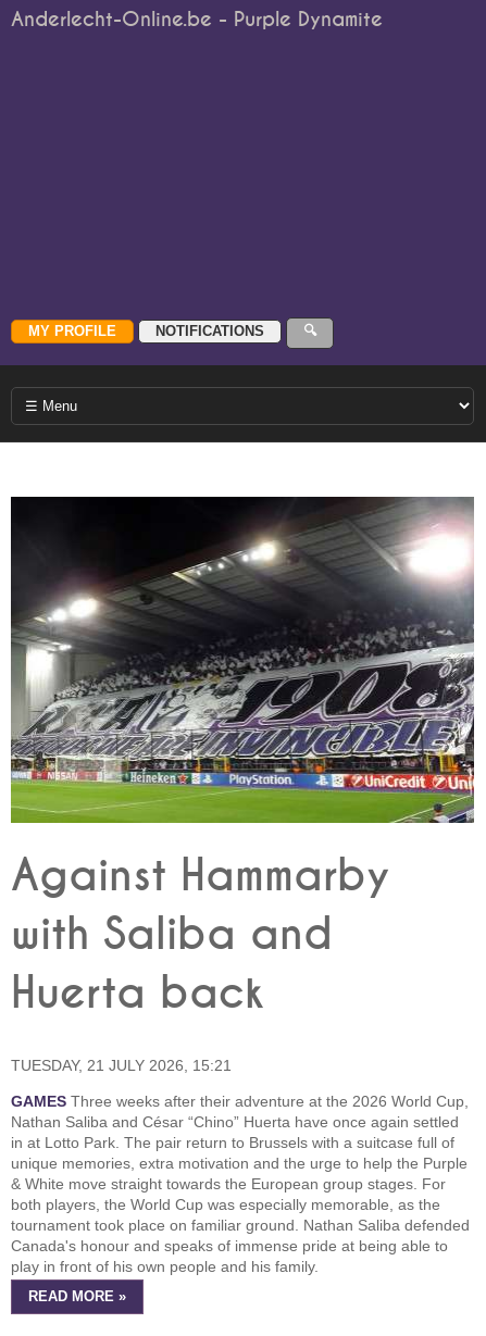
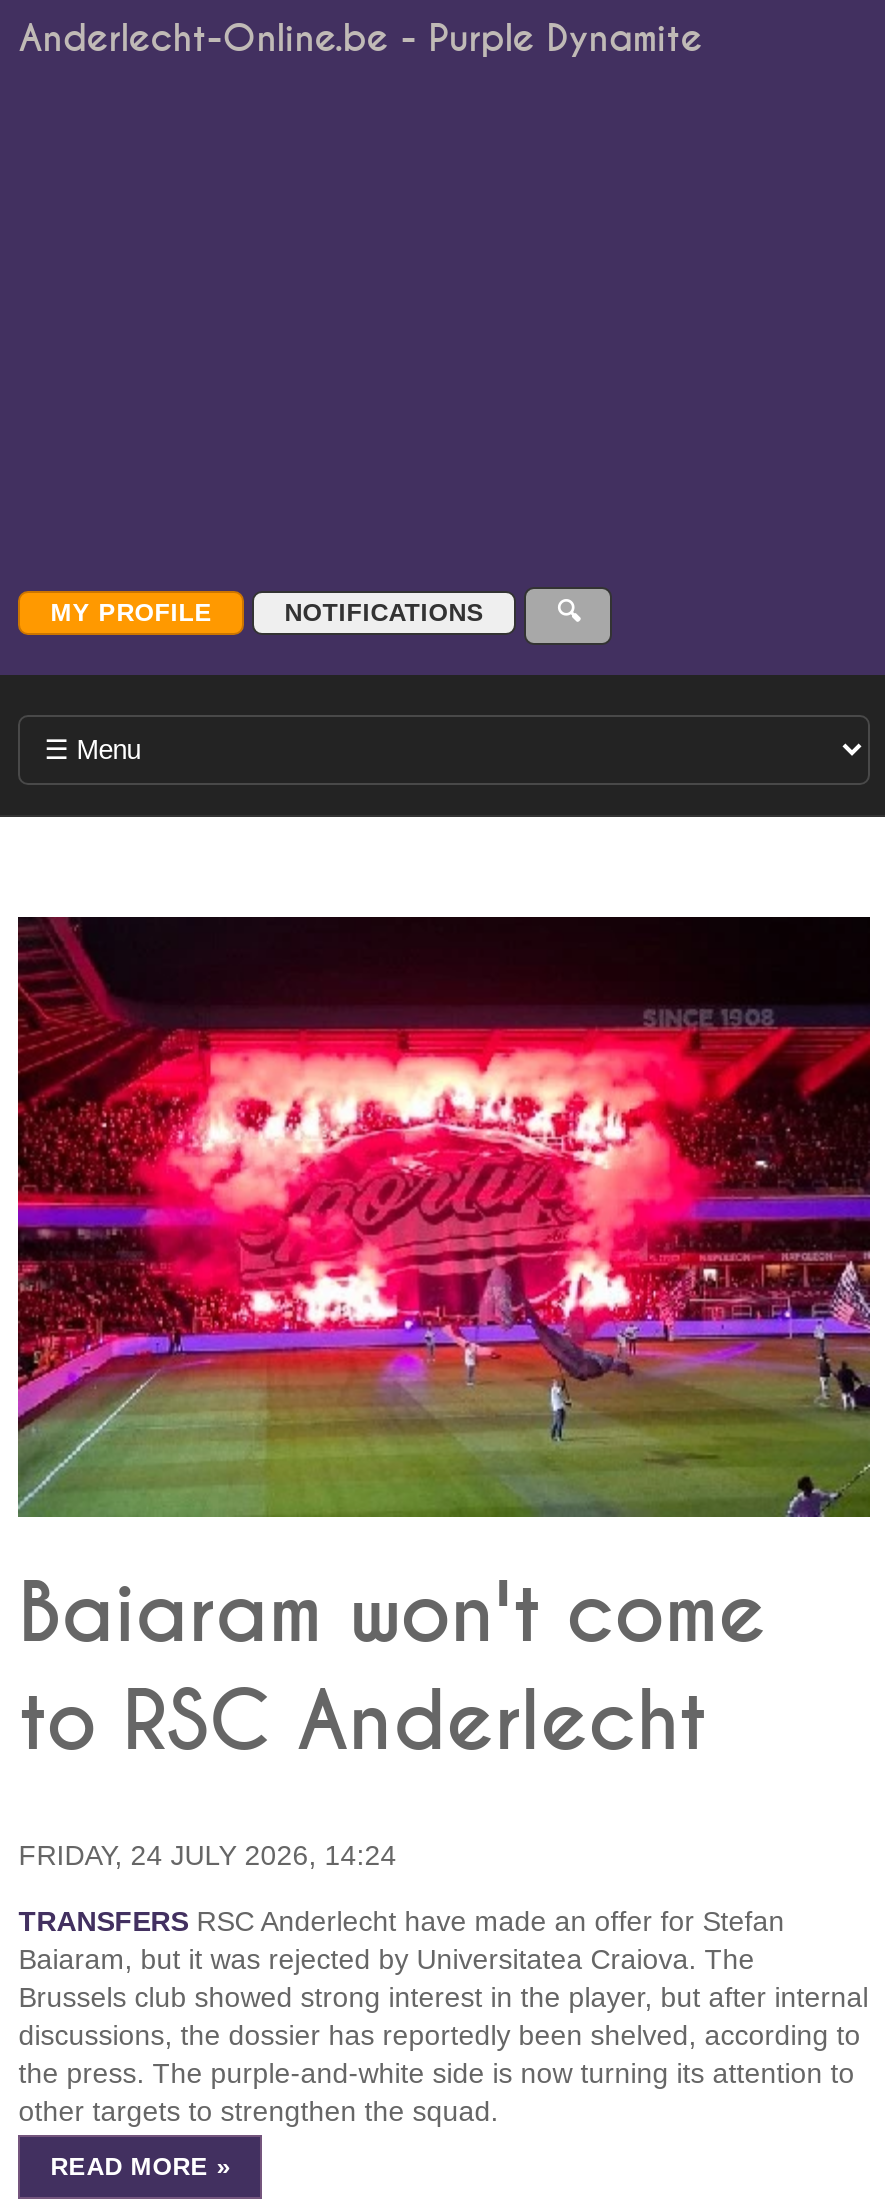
- [image]
- Against Hammarby
- with Saliba and
- Huerta back
+ [image]
+ Baiaram won't come
+ to RSC Anderlecht

- TUESDAY, 21 JULY 2026, 15:21
+ FRIDAY, 24 JULY 2026, 14:24

- GAMES Three weeks after their adventure at the 2026 World Cup,
- Nathan Saliba and César “Chino” Huerta have once again settled
- in at Lotto Park. The pair return to Brussels with a suitcase full of
- unique memories, extra motivation and the urge to help the Purple
- & White move straight towards the European group stages. For
- both players, the World Cup was especially memorable, as the
- tournament took place on familiar ground. Nathan Saliba defended
- Canada's honour and speaks of immense pride at being able to
- play in front of his own people and his family.
+ TRANSFERS RSC Anderlecht have made an offer for Stefan
+ Baiaram, but it was rejected by Universitatea Craiova. The
+ Brussels club showed strong interest in the player, but after internal
+ discussions, the dossier has reportedly been shelved, according to
+ the press. The purple-and-white side is now turning its attention to
+ other targets to strengthen the squad.
